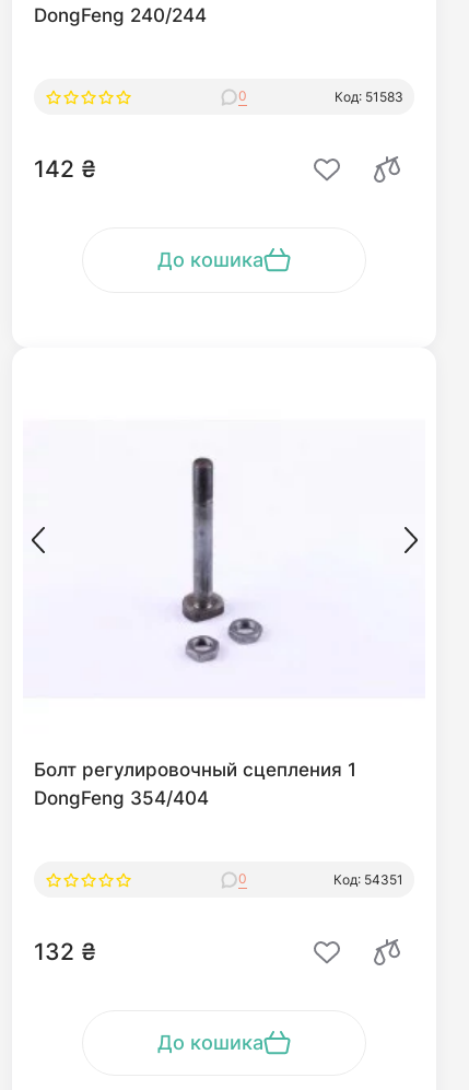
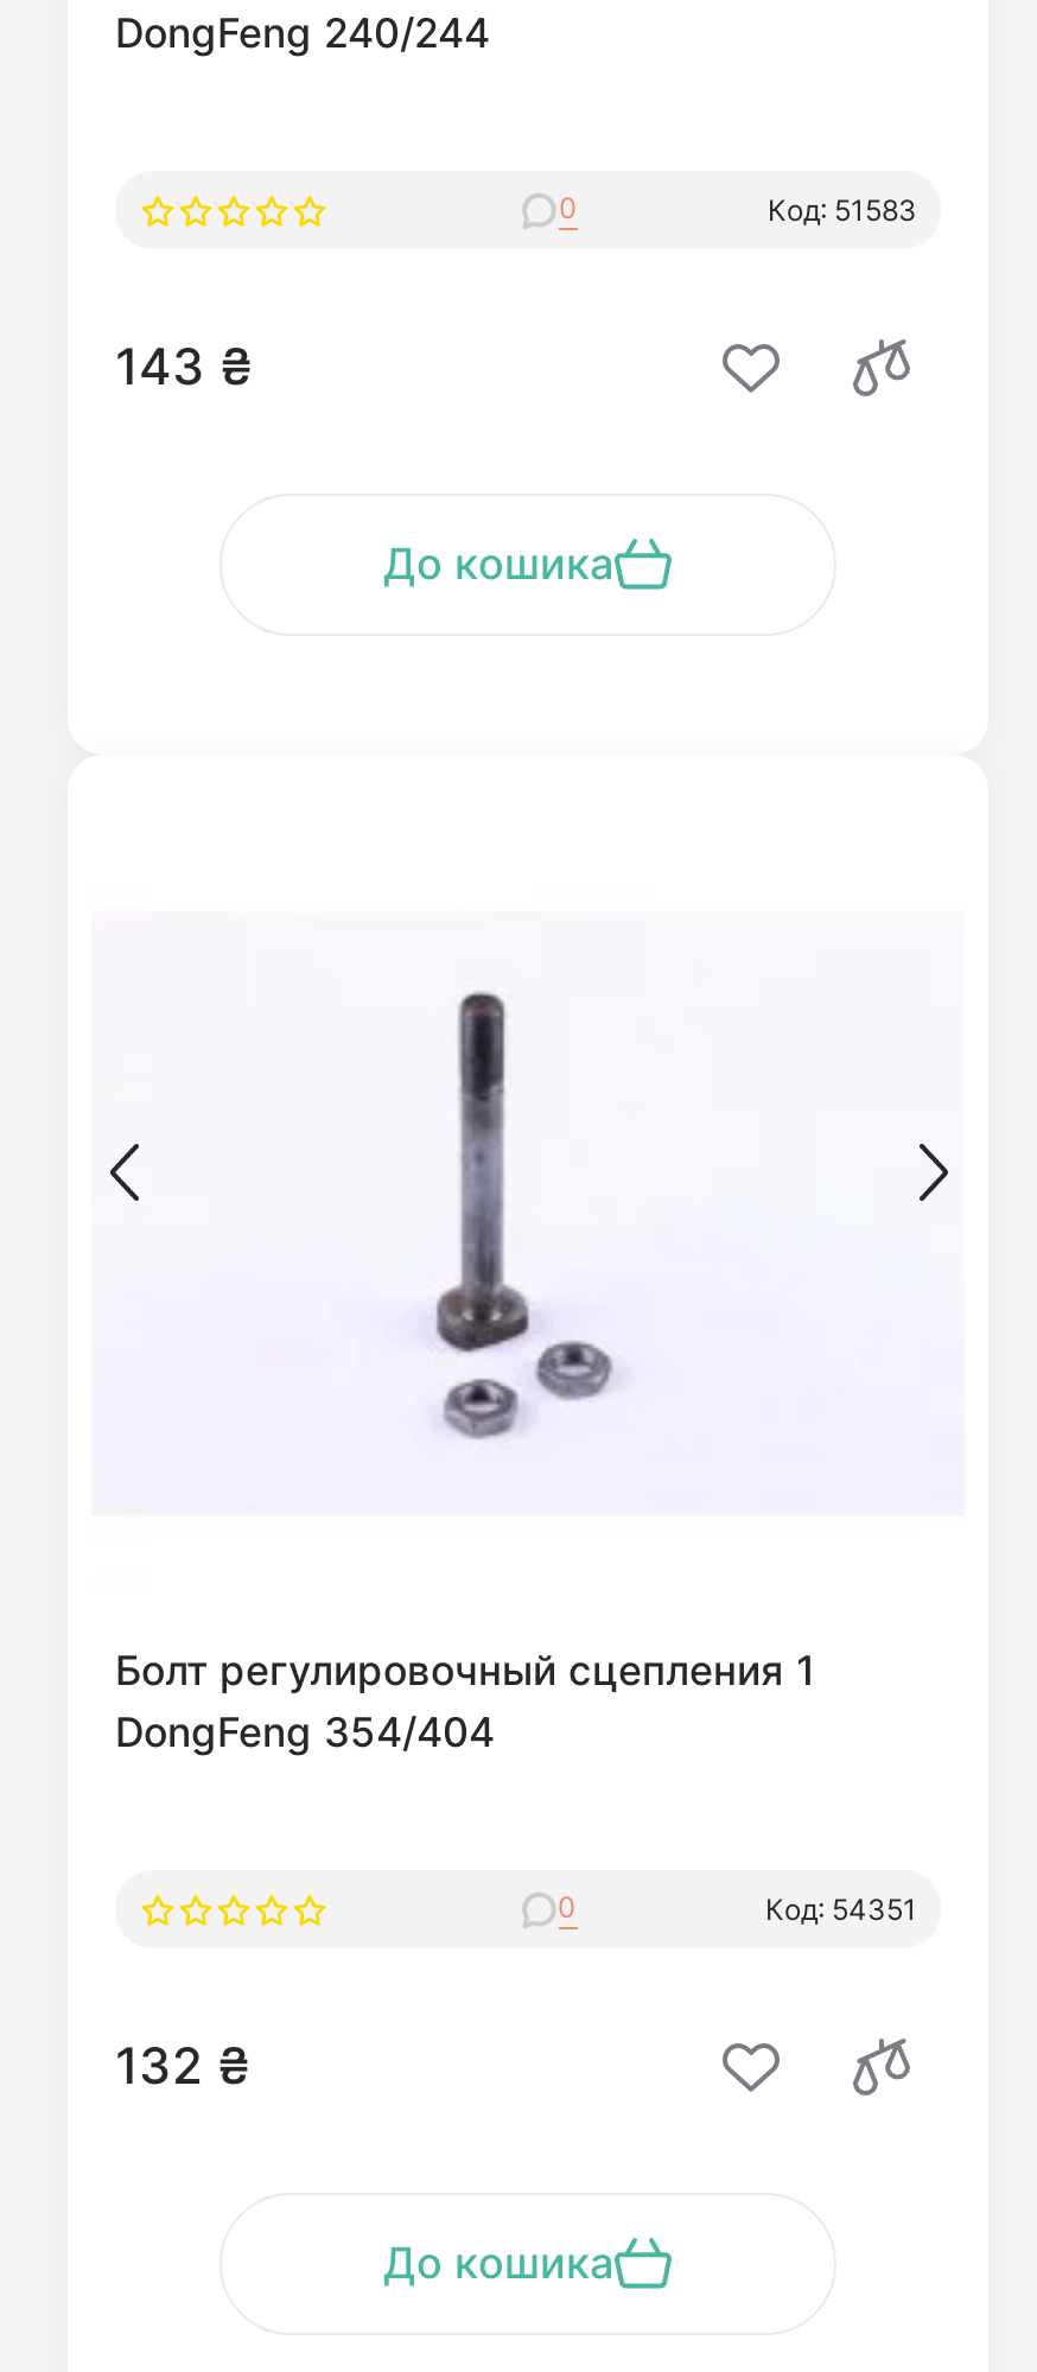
- 142 ₴
+ 143 ₴
